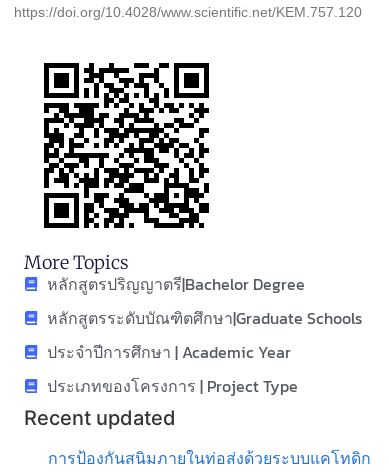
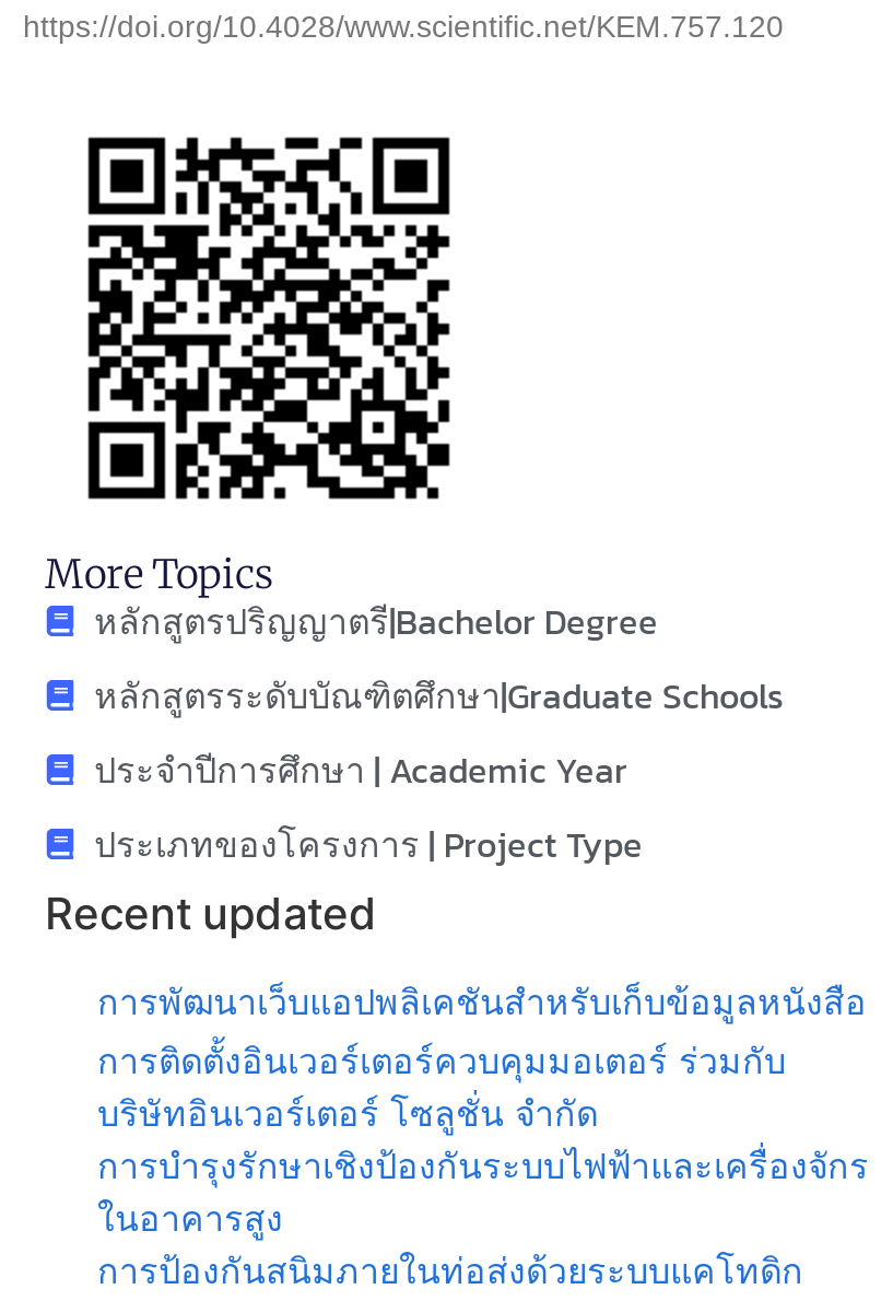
+ การพัฒนาเว็บแอปพลิเคชันสำหรับเก็บข้อมูลหนังสือ
+ การติดตั้งอินเวอร์เตอร์ควบคุมมอเตอร์ ร่วมกับ
+ บริษัทอินเวอร์เตอร์ โซลูชั่น จำกัด
+ การบำรุงรักษาเชิงป้องกันระบบไฟฟ้าและเครื่องจักร
+ ในอาคารสูง
